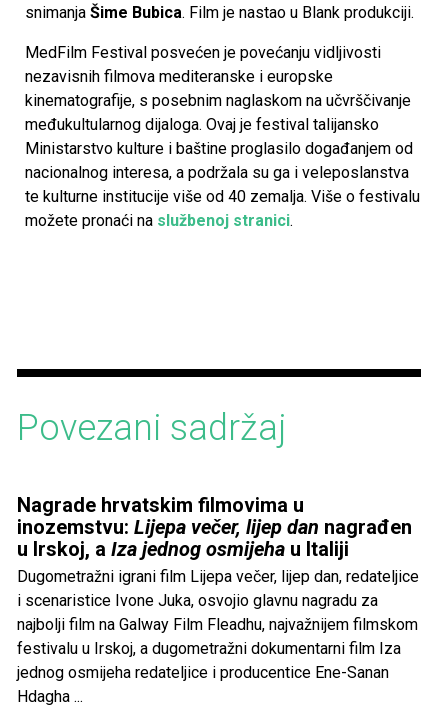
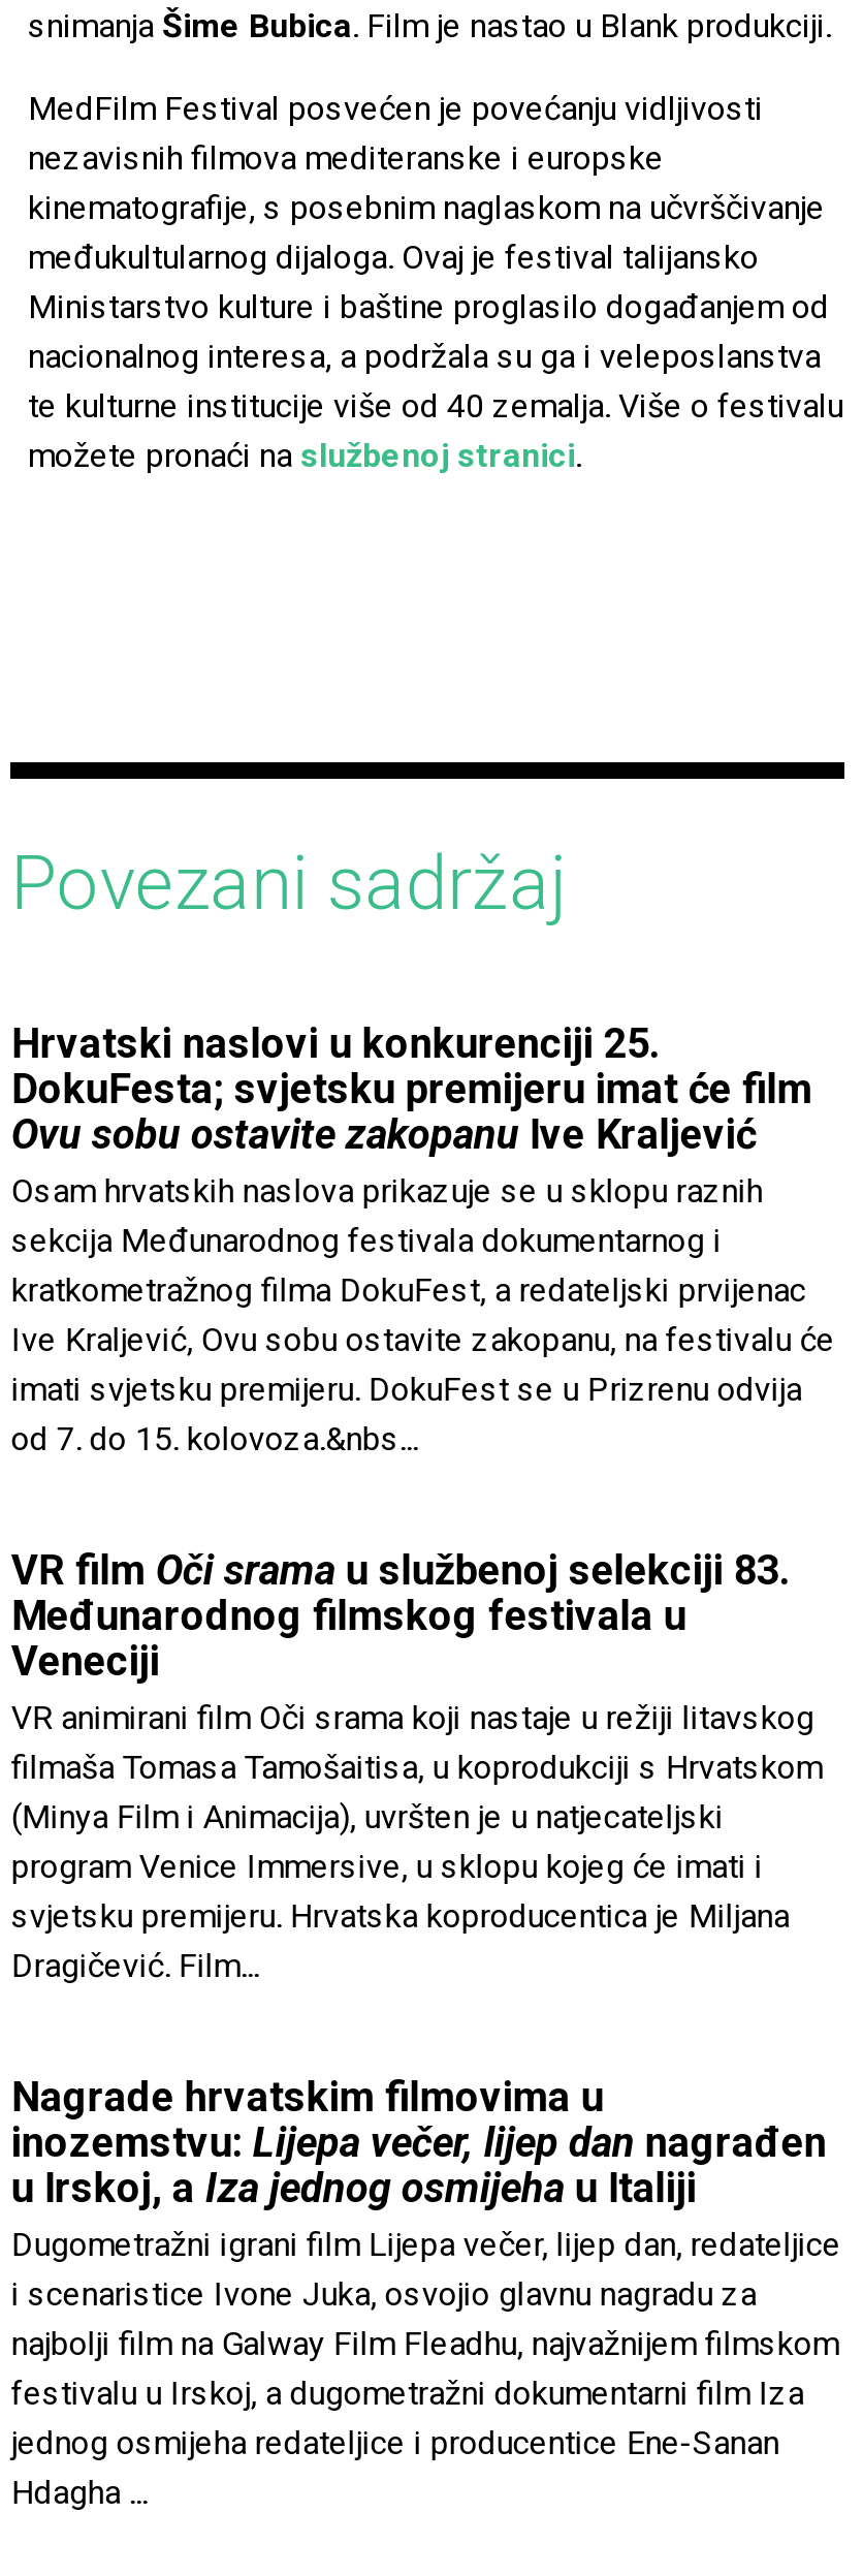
+ Hrvatski naslovi u konkurenciji 25.
+ DokuFesta; svjetsku premijeru imat će film
+ Ovu sobu ostavite zakopanu Ive Kraljević
+ Osam hrvatskih naslova prikazuje se u sklopu raznih
+ sekcija Međunarodnog festivala dokumentarnog i
+ kratkometražnog filma DokuFest, a redateljski prvijenac
+ Ive Kraljević, Ovu sobu ostavite zakopanu, na festivalu će
+ imati svjetsku premijeru. DokuFest se u Prizrenu odvija
+ od 7. do 15. kolovoza.&nbs...
+ VR film Oči srama u službenoj selekciji 83.
+ Međunarodnog filmskog festivala u
+ Veneciji
+ VR animirani film Oči srama koji nastaje u režiji litavskog
+ filmaša Tomasa Tamošaitisa, u koprodukciji s Hrvatskom
+ (Minya Film i Animacija), uvršten je u natjecateljski
+ program Venice Immersive, u sklopu kojeg će imati i
+ svjetsku premijeru. Hrvatska koproducentica je Miljana
+ Dragičević. Film...
